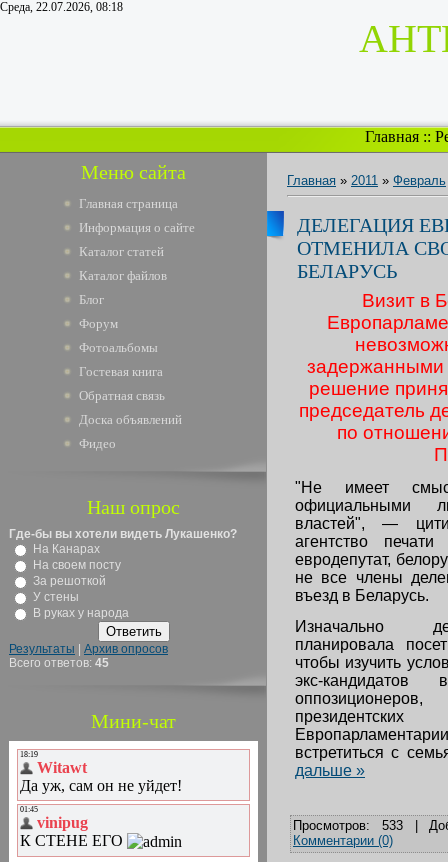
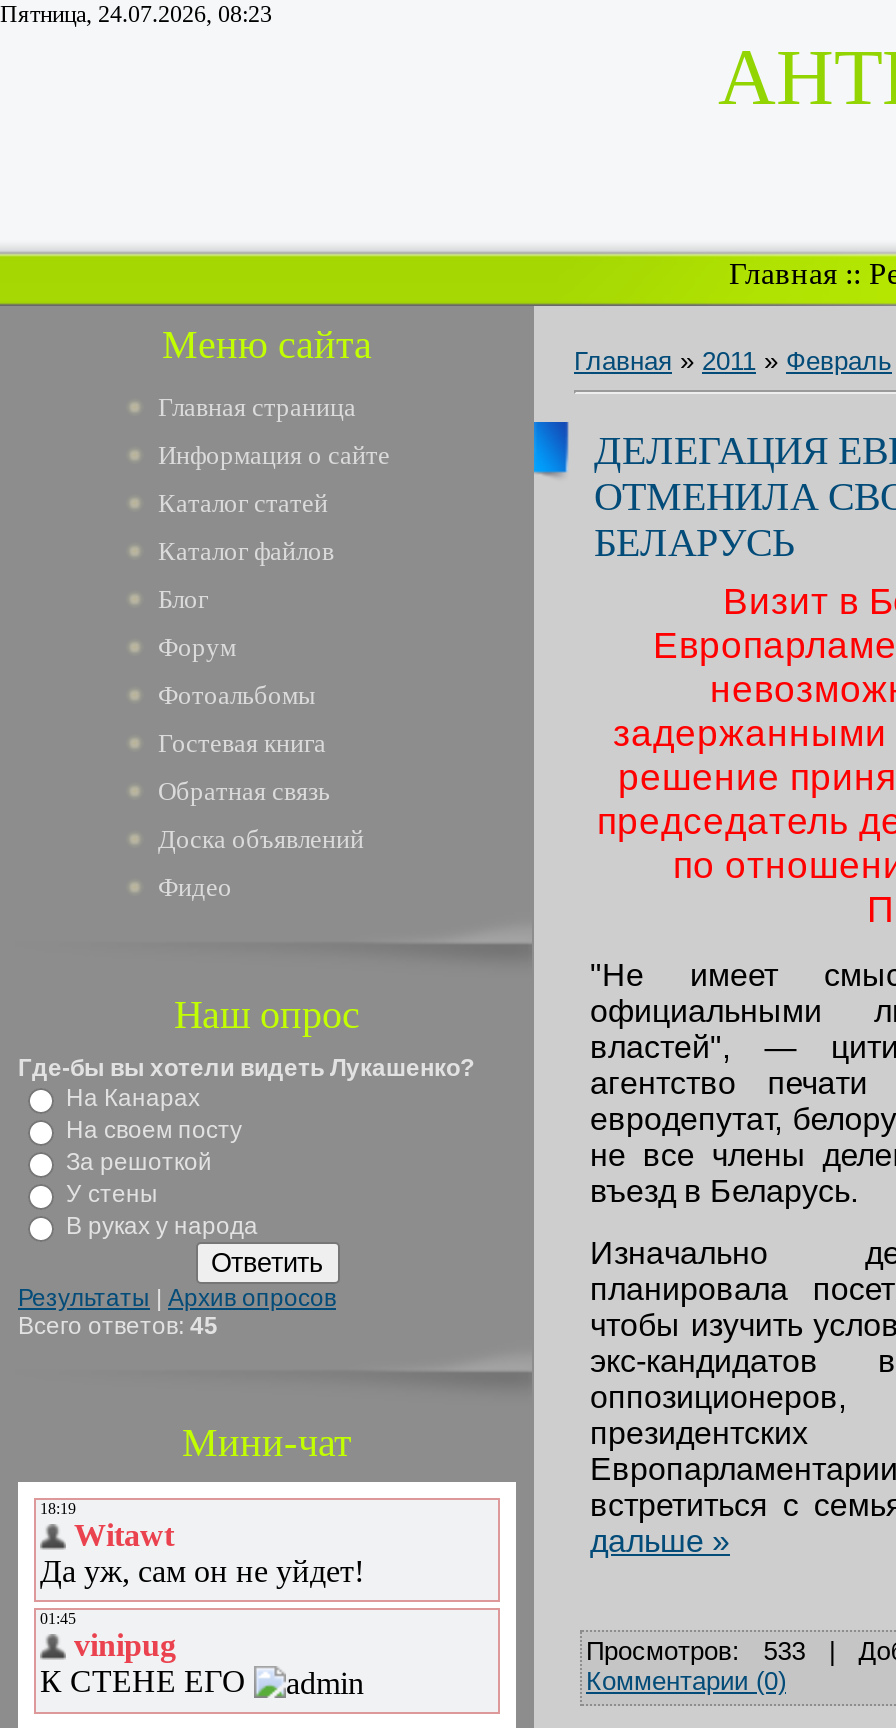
- Среда, 22.07.2026, 08:18
+ Пятница, 24.07.2026, 08:23
